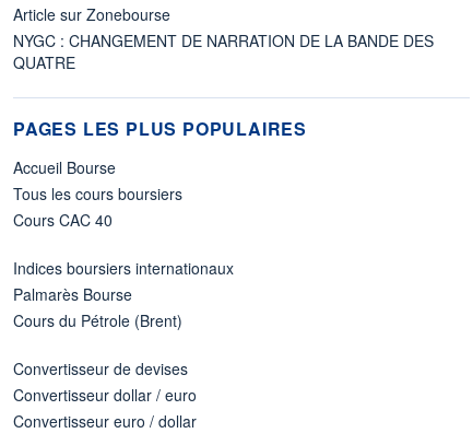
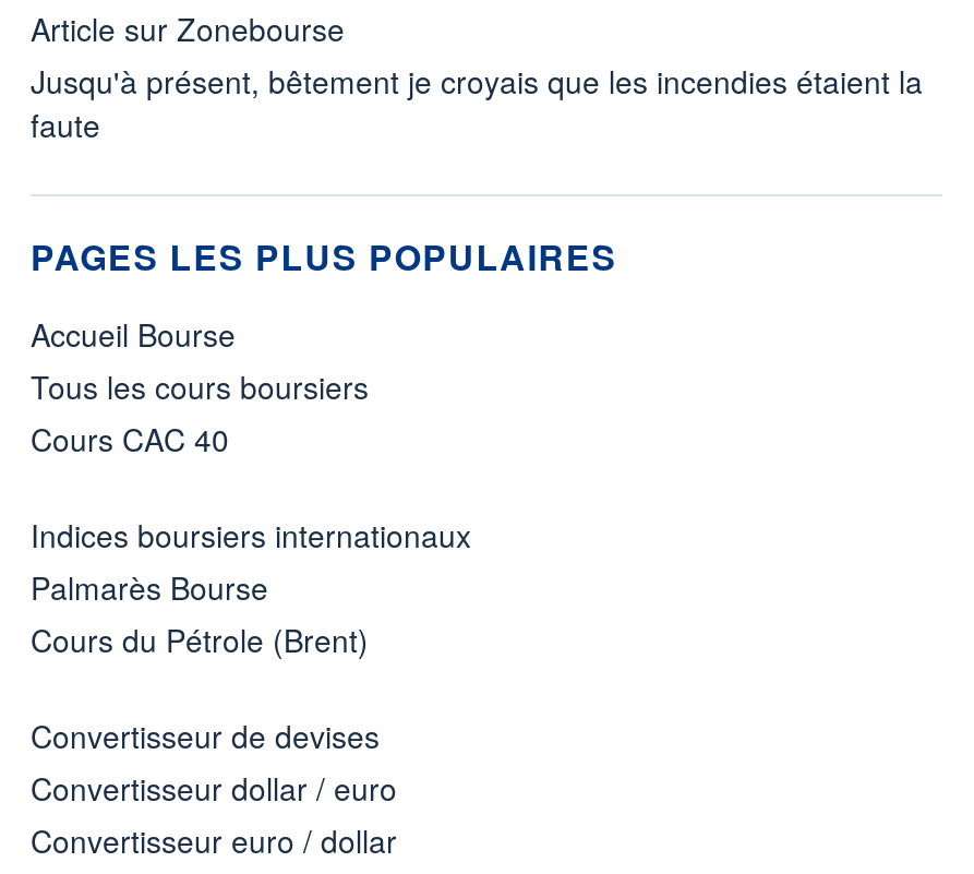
- NYGC : CHANGEMENT DE NARRATION DE LA BANDE DES
- QUATRE
+ Jusqu'à présent, bêtement je croyais que les incendies étaient la
+ faute
